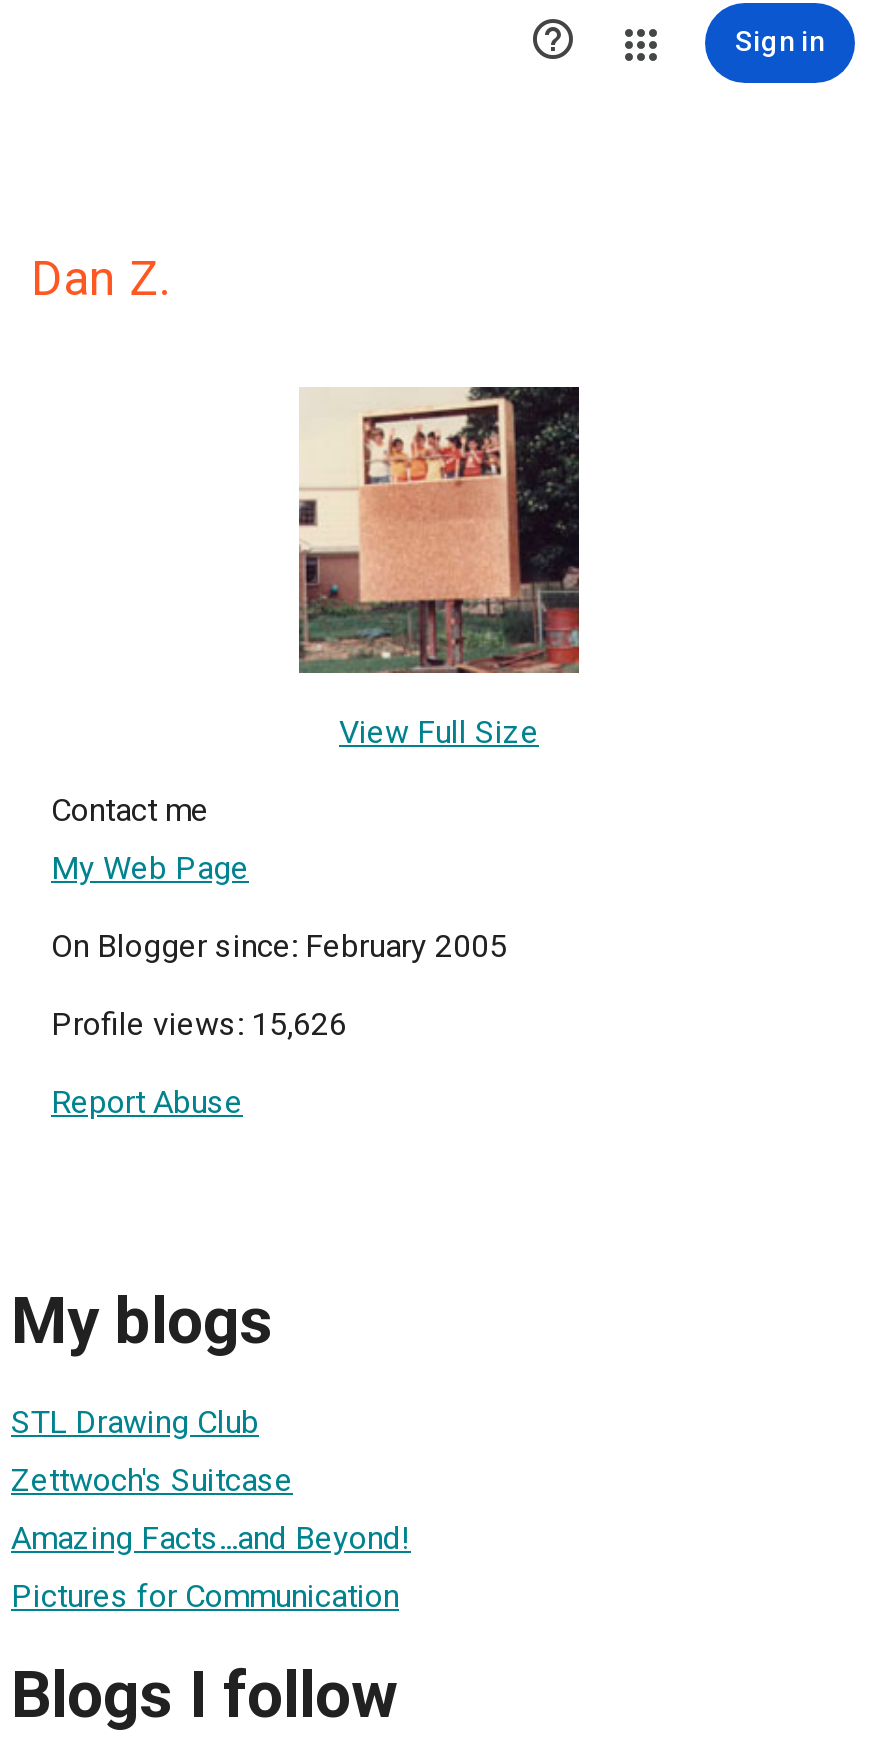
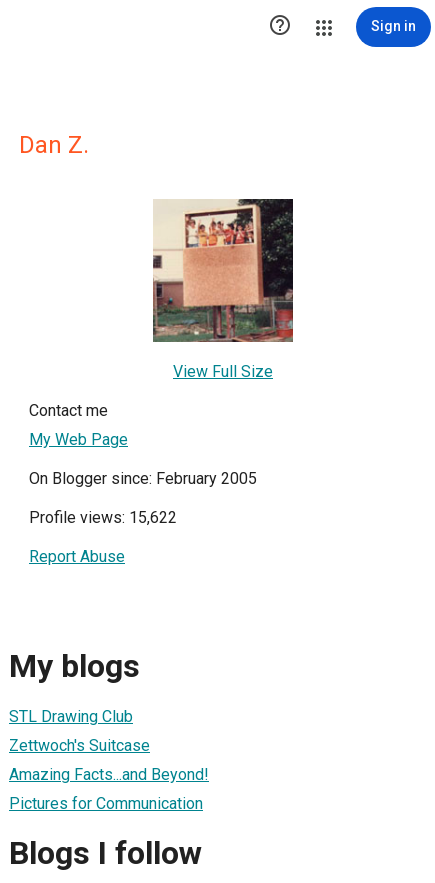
- Profile views: 15,626
+ Profile views: 15,622
